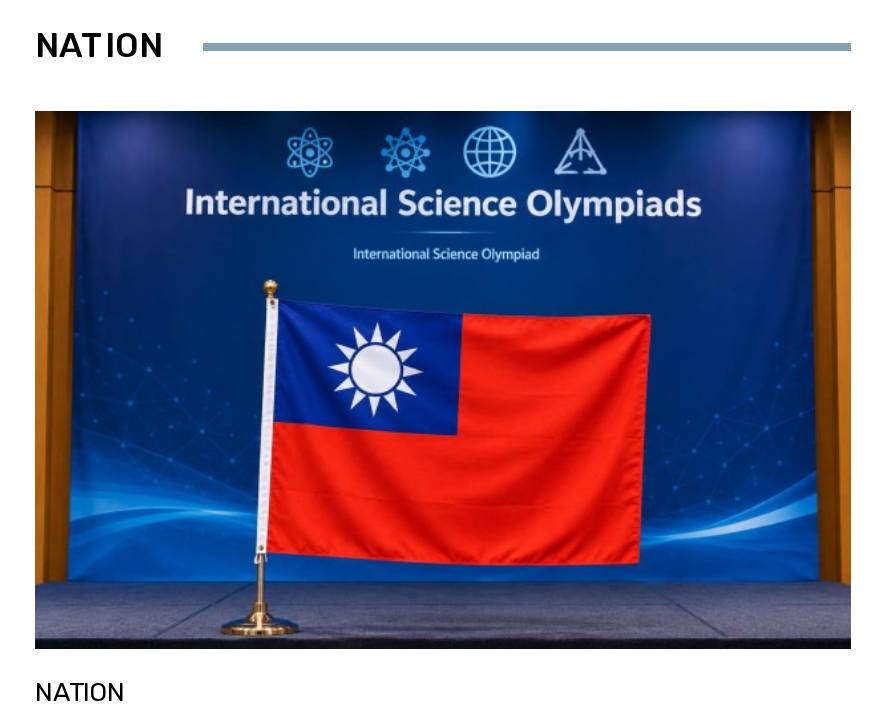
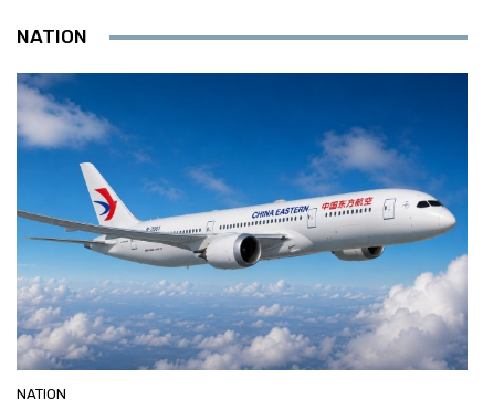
- [image]
+ [image]
